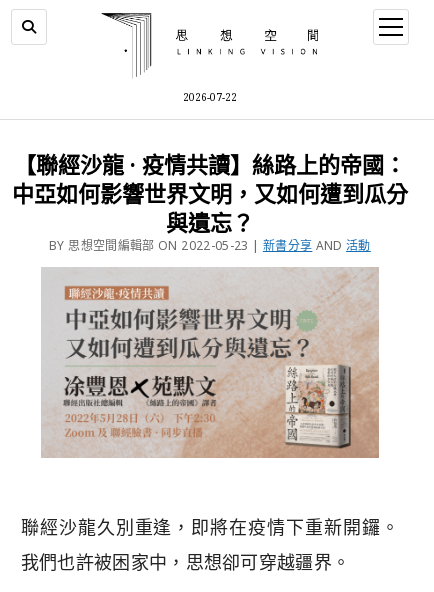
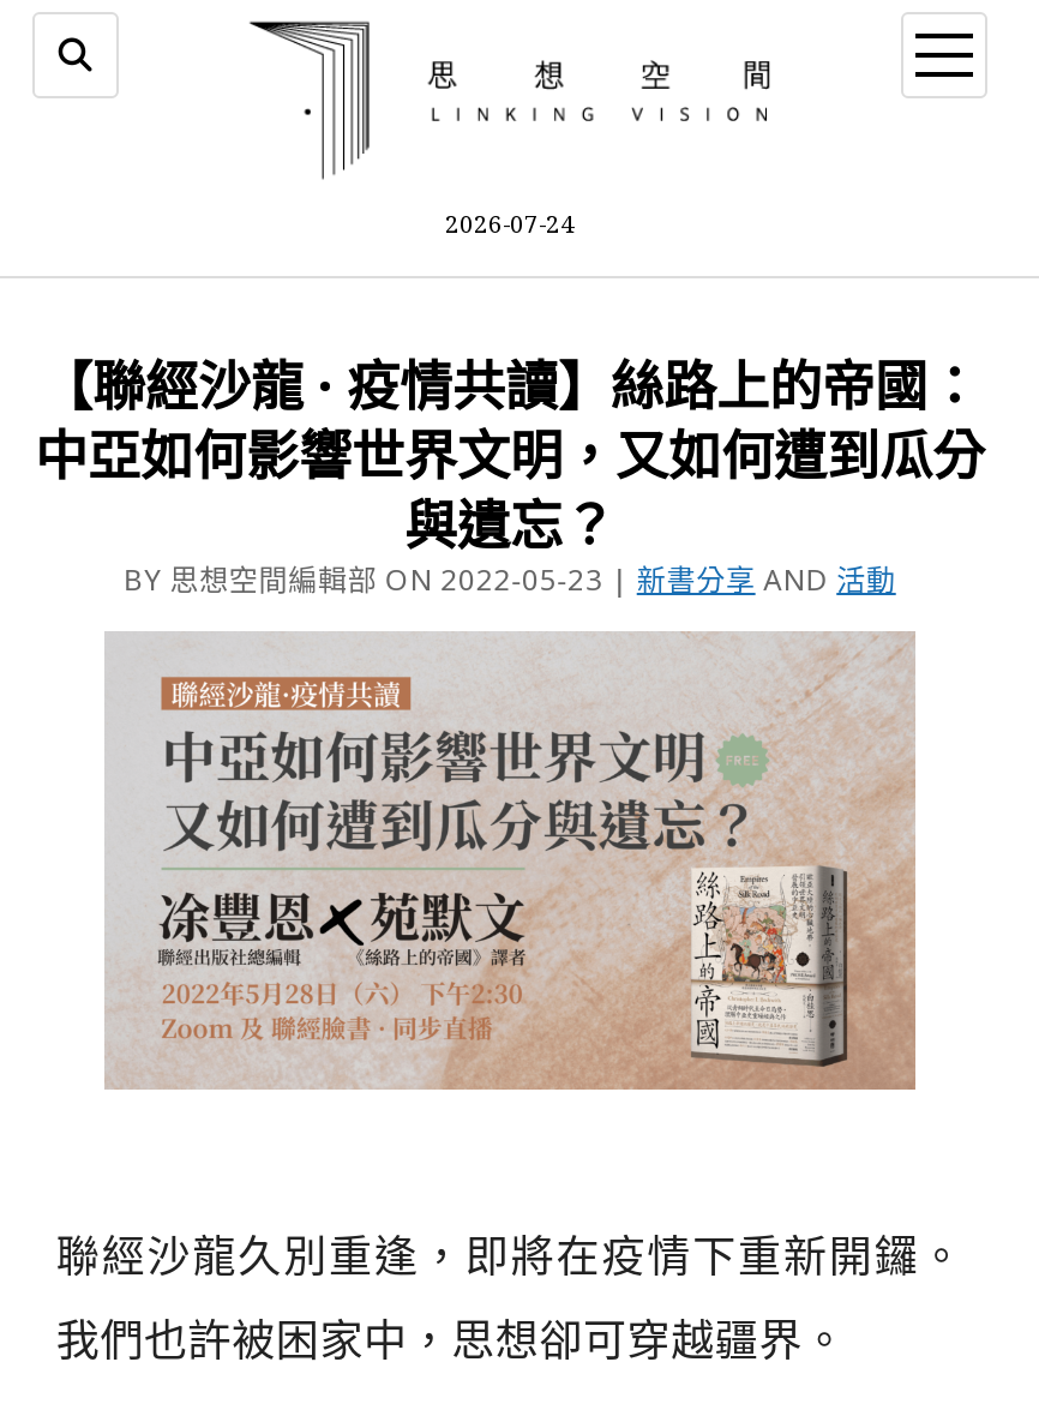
- 2026-07-22
+ 2026-07-24
